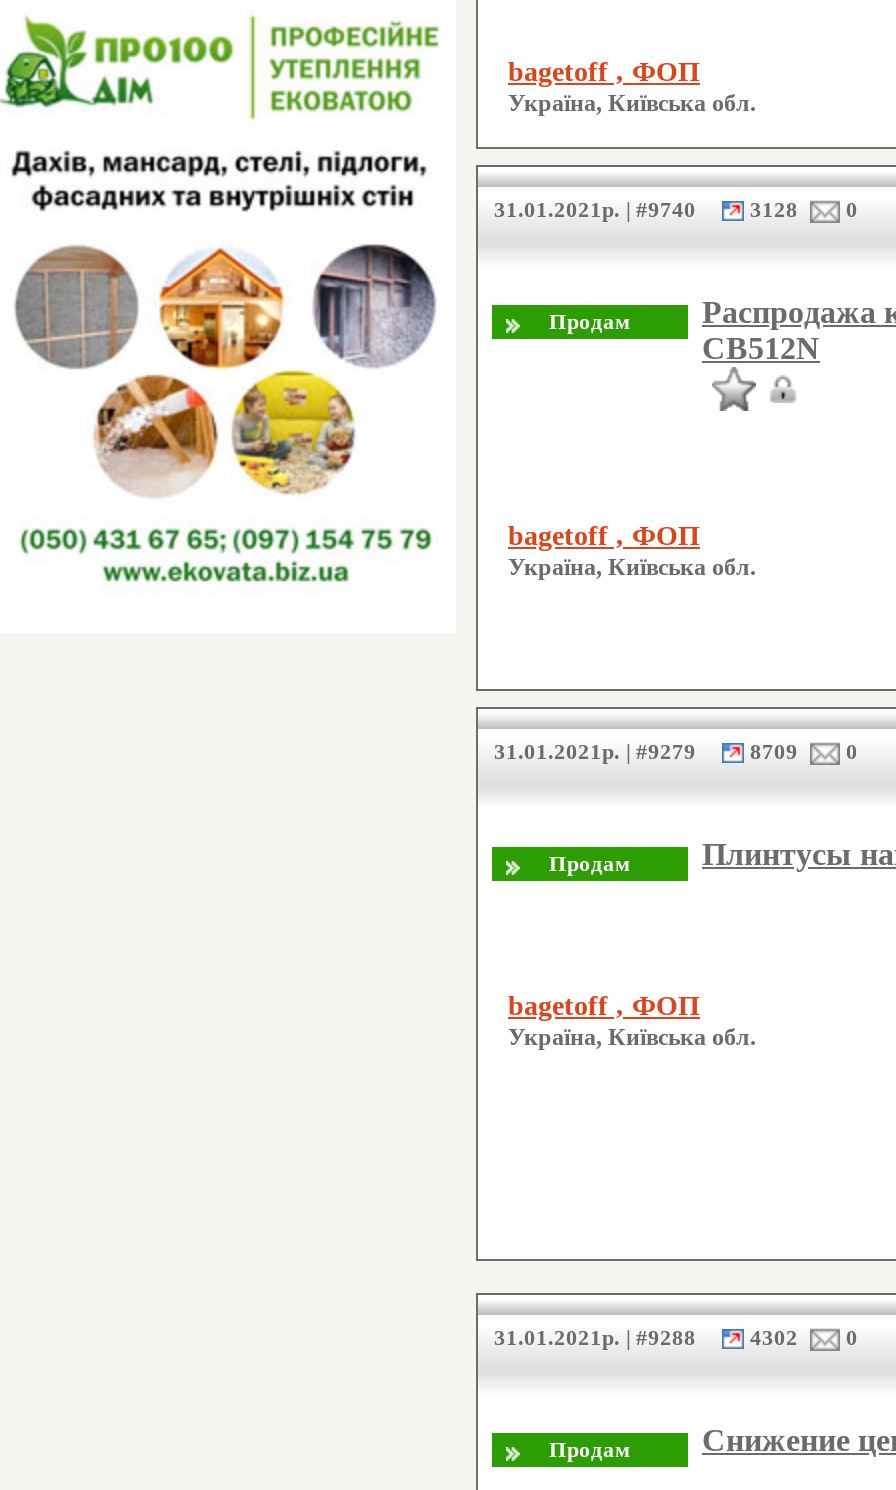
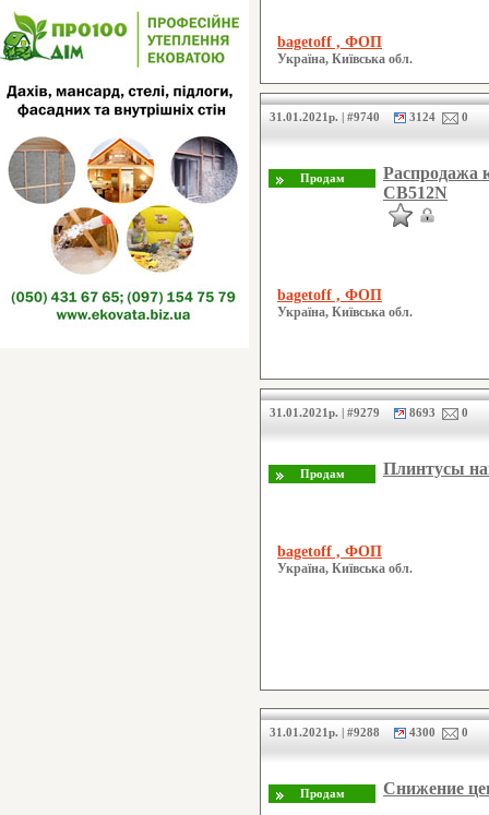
- 3128
+ 3124

- 8709
+ 8693

- 4302
+ 4300
